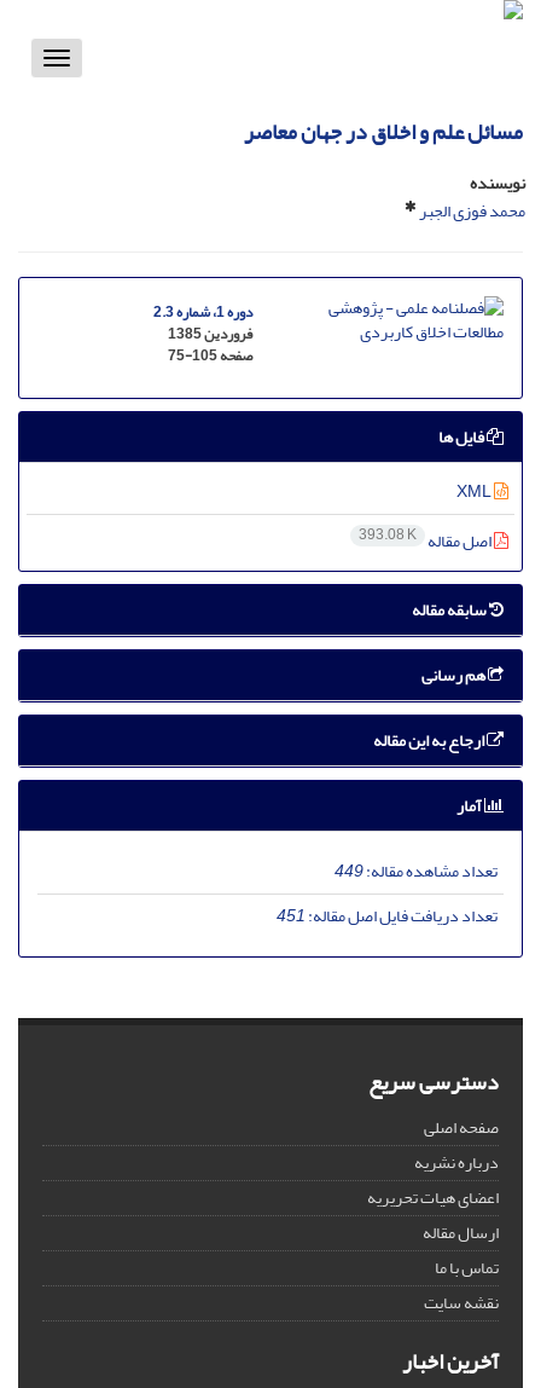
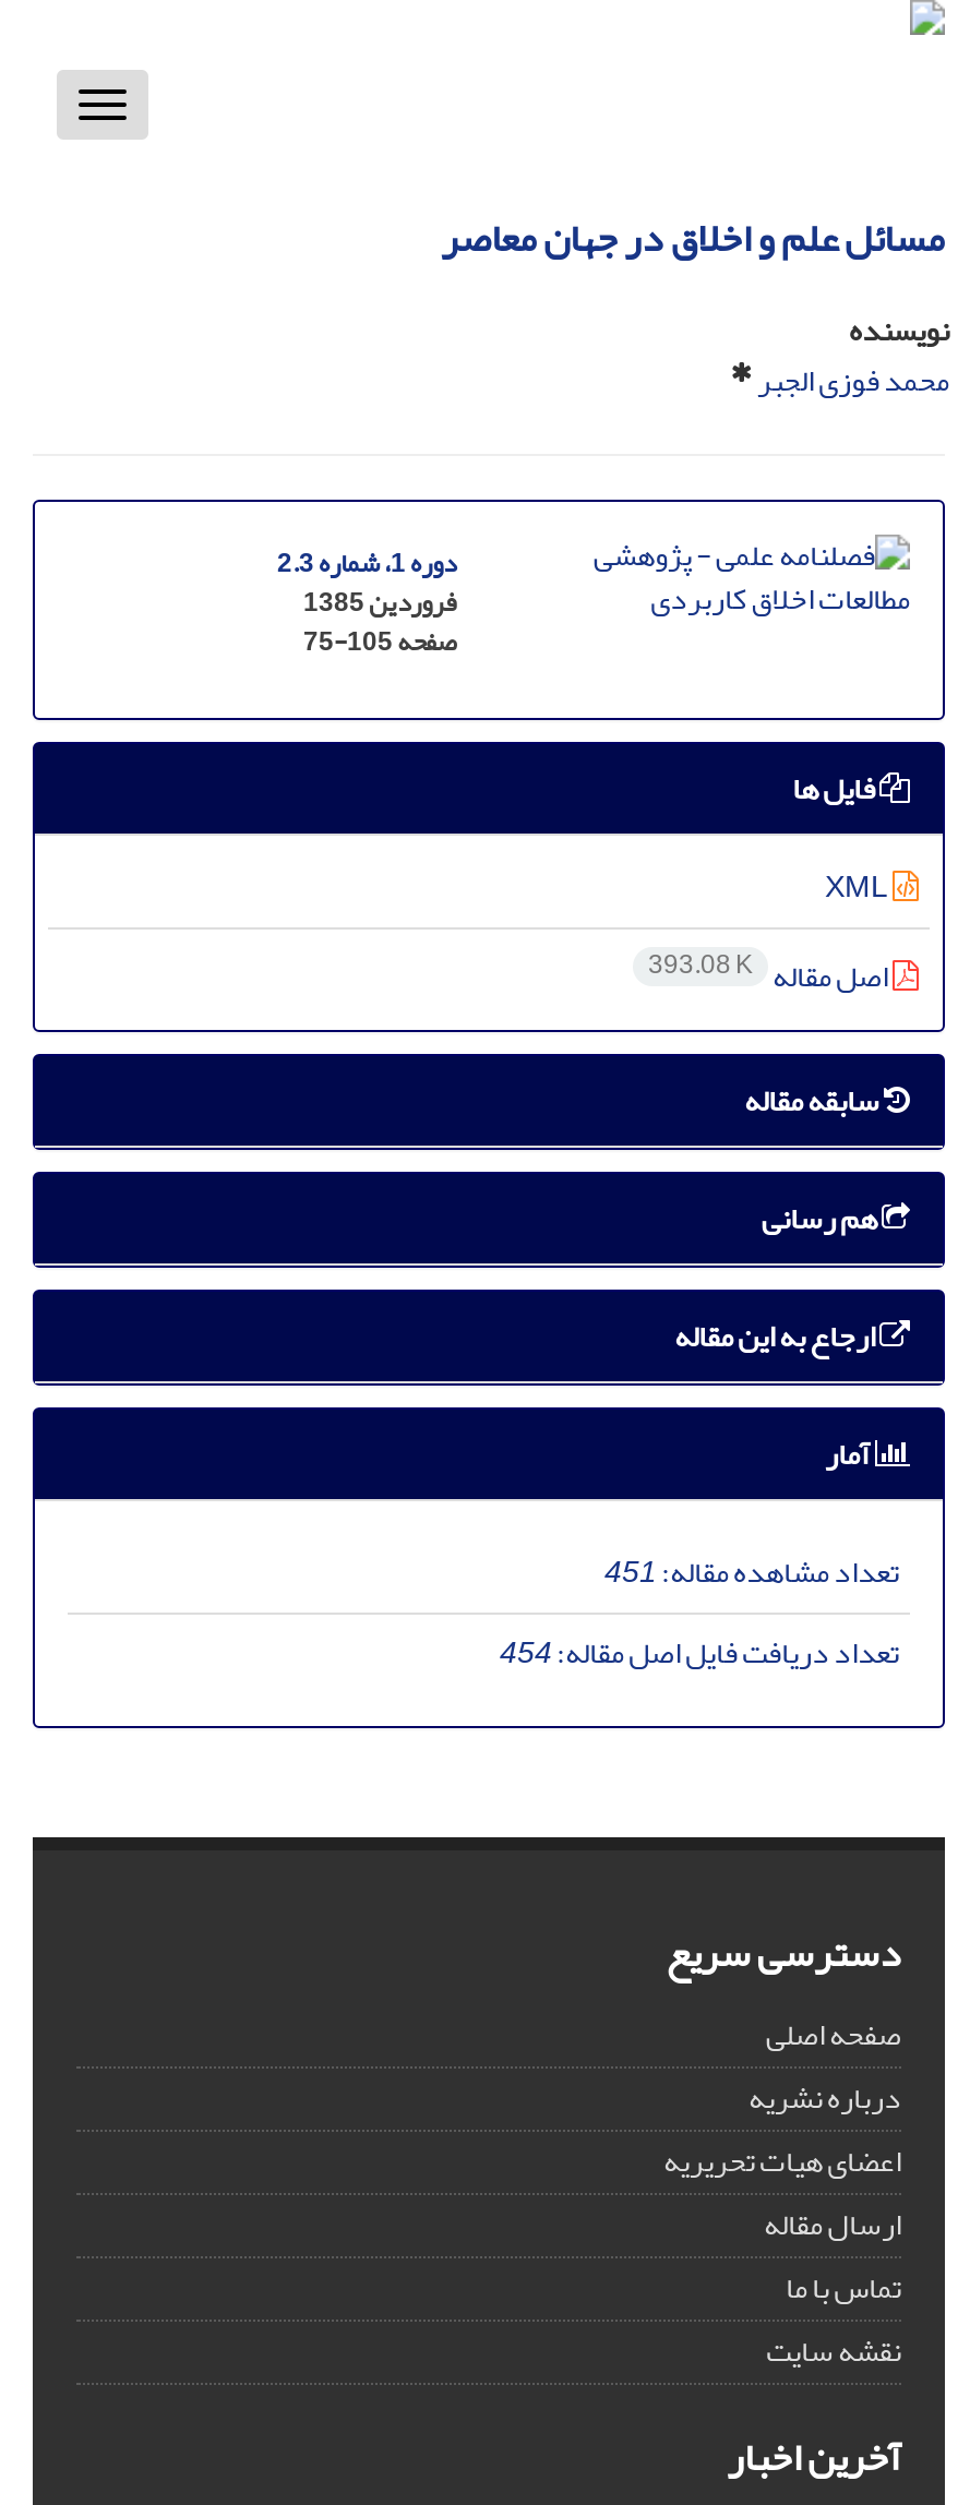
- تعداد مشاهده مقاله:449
+ تعداد مشاهده مقاله:451

- تعداد دریافت فایل اصل مقاله:451
+ تعداد دریافت فایل اصل مقاله:454
